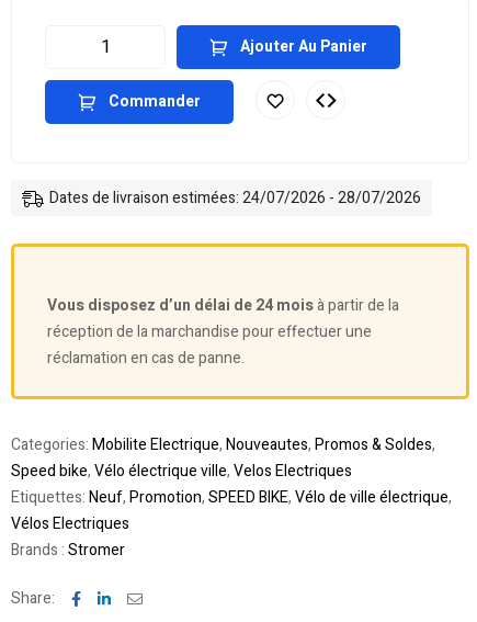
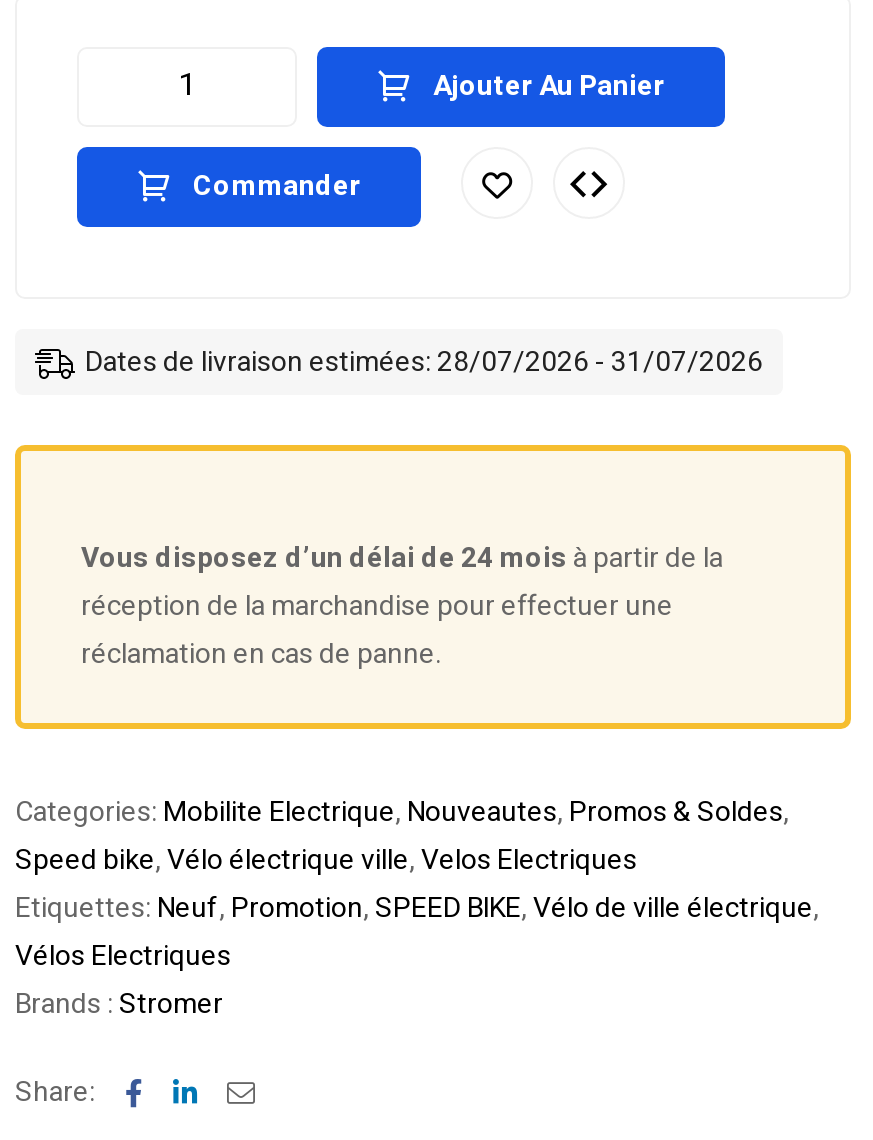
- Dates de livraison estimées: 24/07/2026 - 28/07/2026
+ Dates de livraison estimées: 28/07/2026 - 31/07/2026
